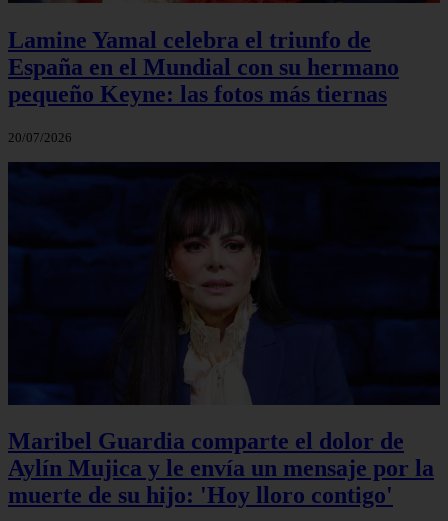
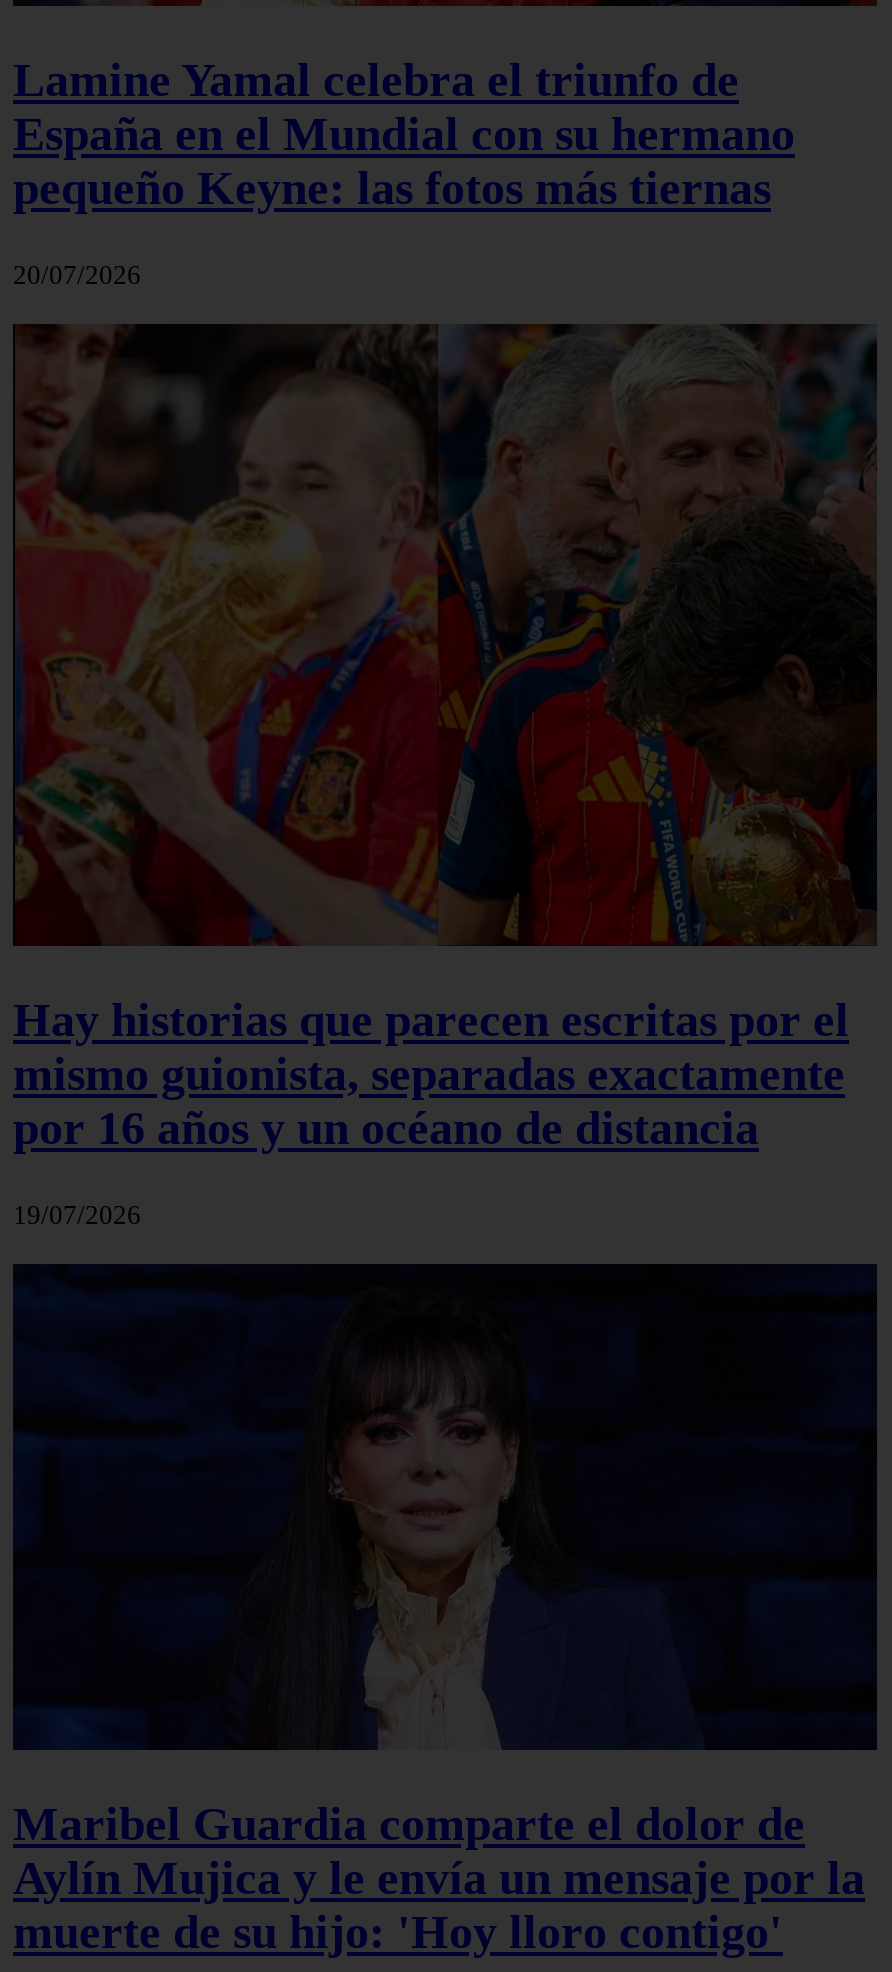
+ [image]
+ Hay historias que parecen escritas por el
+ mismo guionista, separadas exactamente
+ por 16 años y un océano de distancia
+ 19/07/2026
